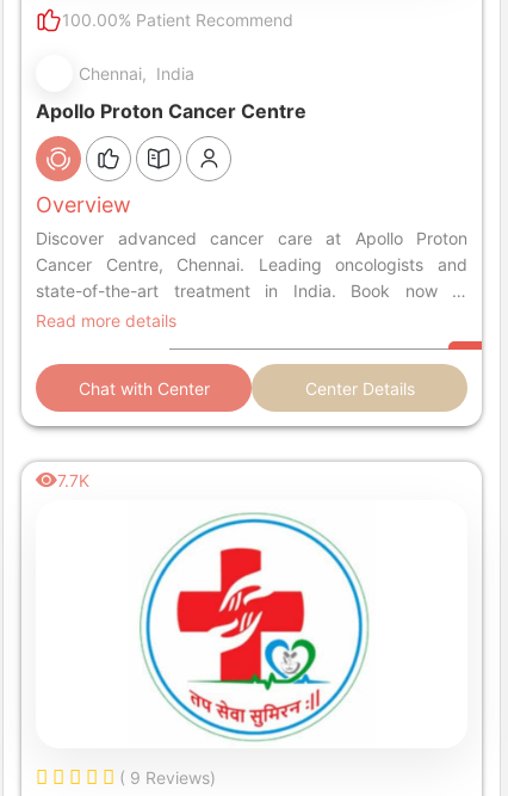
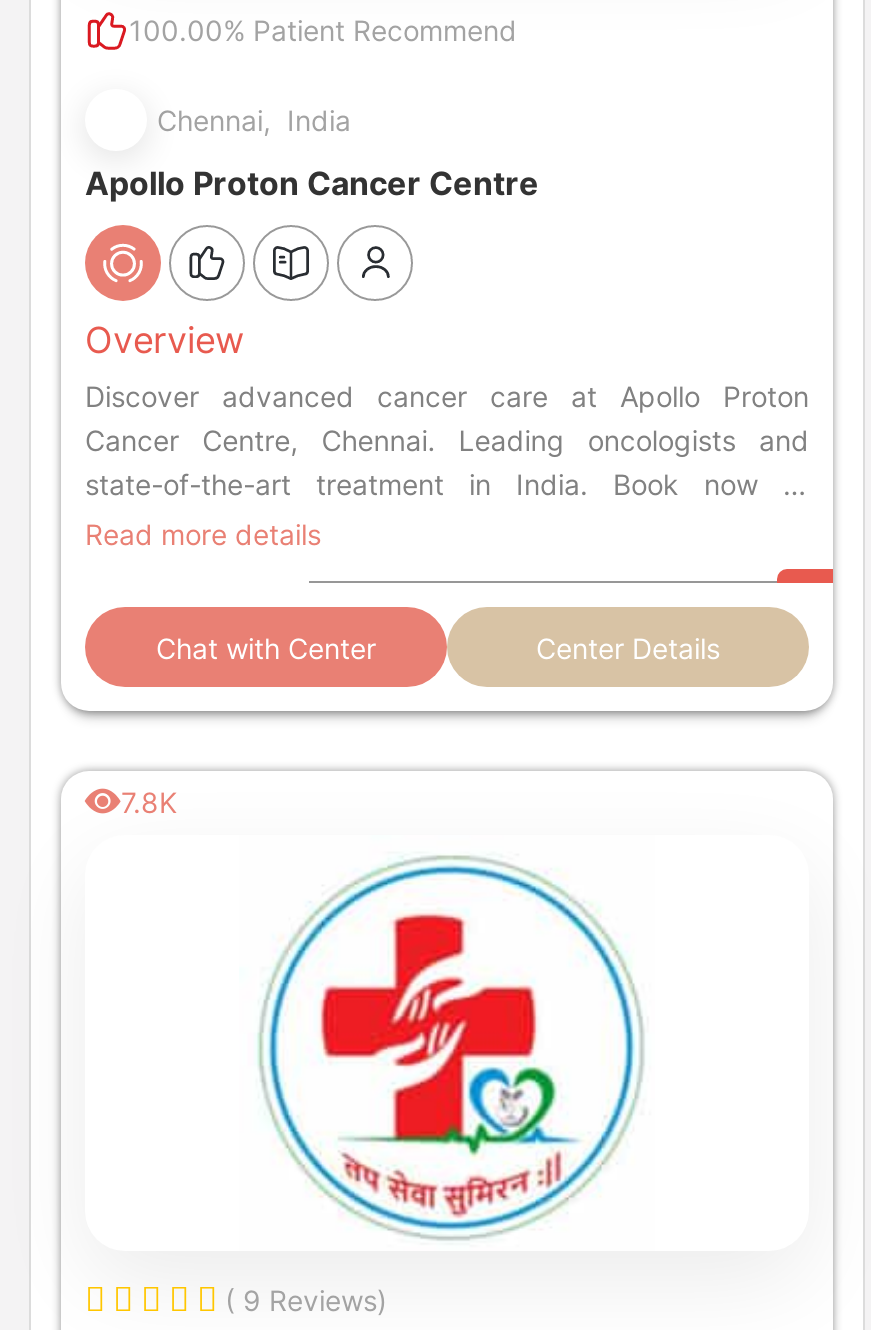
- 7.7K
+ 7.8K
